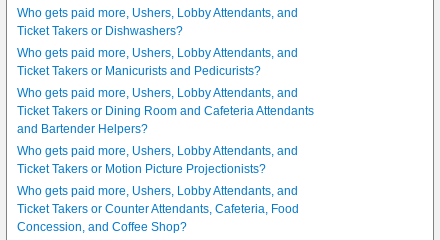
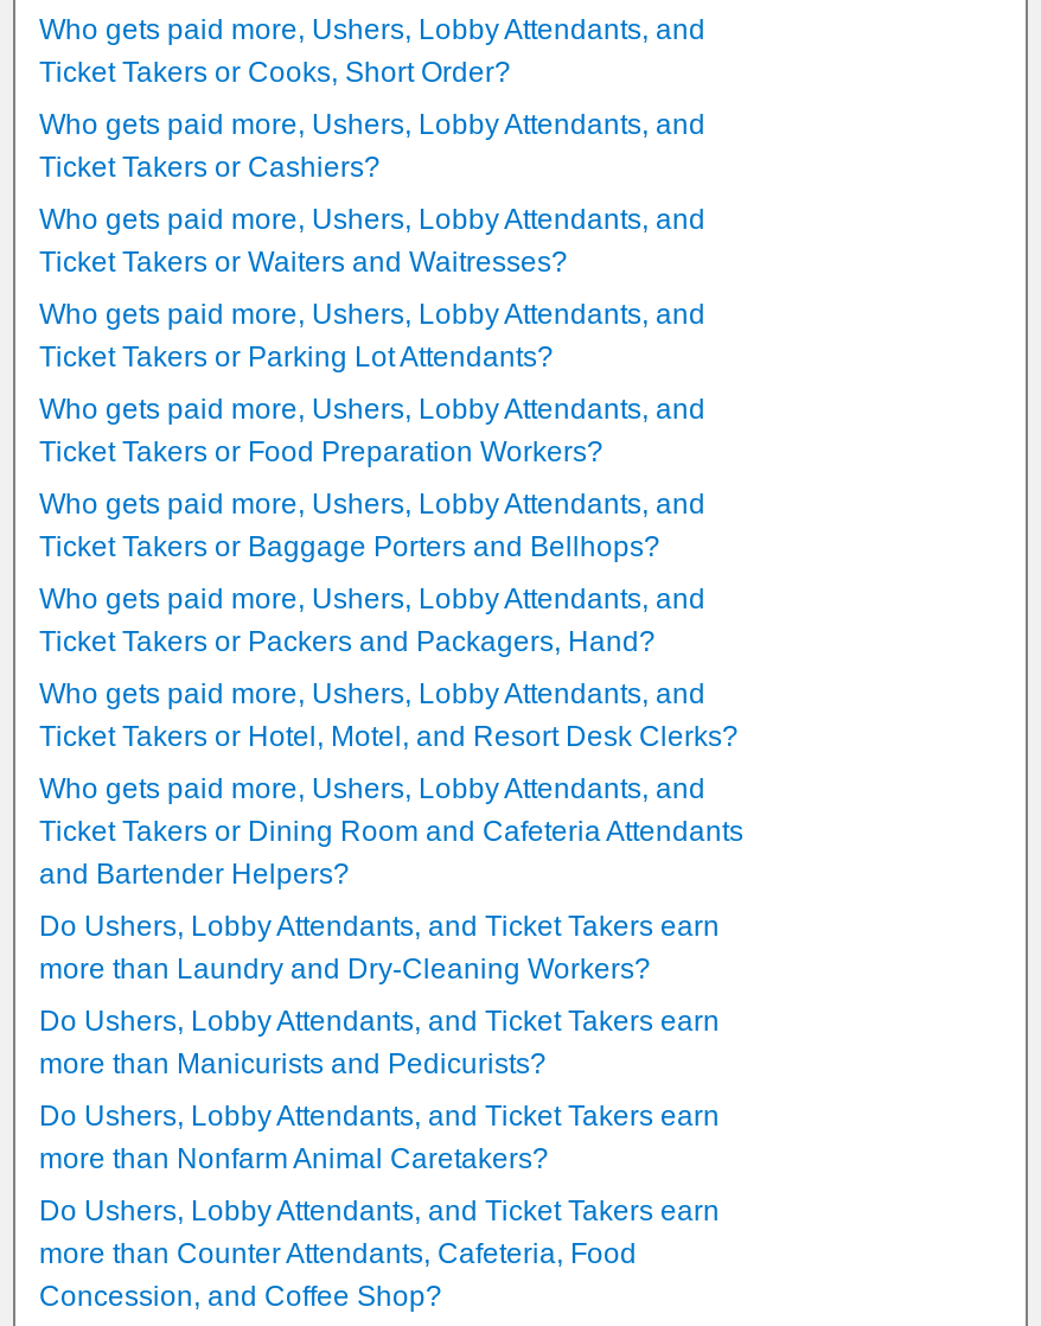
- Ticket Takers or Dishwashers?
+ Ticket Takers or Cooks, Short Order?

- Ticket Takers or Manicurists and Pedicurists?
+ Ticket Takers or Cashiers?
+ Who gets paid more, Ushers, Lobby Attendants, and
+ Ticket Takers or Waiters and Waitresses?
+ Who gets paid more, Ushers, Lobby Attendants, and
+ Ticket Takers or Parking Lot Attendants?
+ Who gets paid more, Ushers, Lobby Attendants, and
+ Ticket Takers or Food Preparation Workers?
+ Who gets paid more, Ushers, Lobby Attendants, and
+ Ticket Takers or Baggage Porters and Bellhops?
+ Who gets paid more, Ushers, Lobby Attendants, and
+ Ticket Takers or Packers and Packagers, Hand?
+ Who gets paid more, Ushers, Lobby Attendants, and
+ Ticket Takers or Hotel, Motel, and Resort Desk Clerks?

- Who gets paid more, Ushers, Lobby Attendants, and
- Ticket Takers or Motion Picture Projectionists?
- Who gets paid more, Ushers, Lobby Attendants, and
- Ticket Takers or Counter Attendants, Cafeteria, Food
+ Do Ushers, Lobby Attendants, and Ticket Takers earn
+ more than Laundry and Dry-Cleaning Workers?
+ Do Ushers, Lobby Attendants, and Ticket Takers earn
+ more than Manicurists and Pedicurists?
+ Do Ushers, Lobby Attendants, and Ticket Takers earn
+ more than Nonfarm Animal Caretakers?
+ Do Ushers, Lobby Attendants, and Ticket Takers earn
+ more than Counter Attendants, Cafeteria, Food
